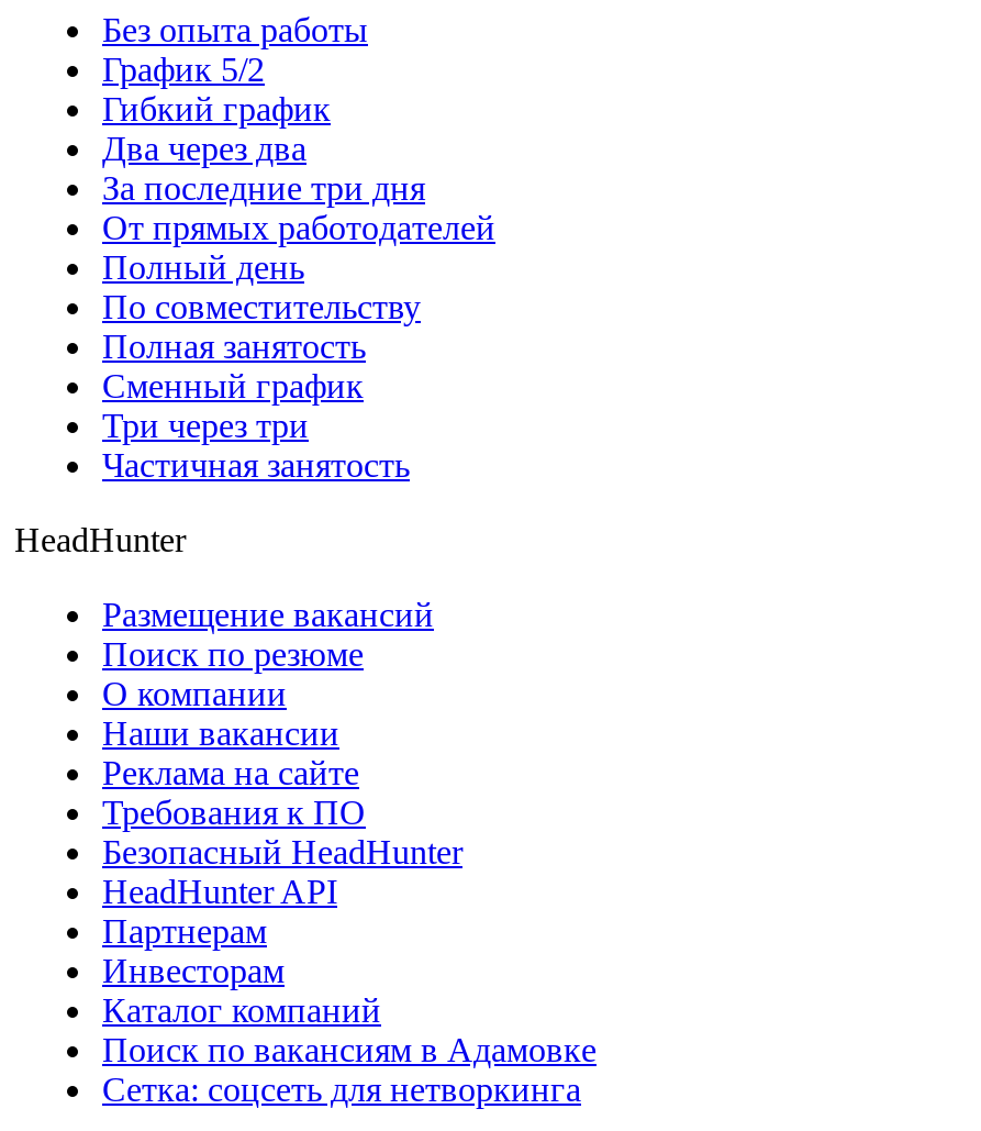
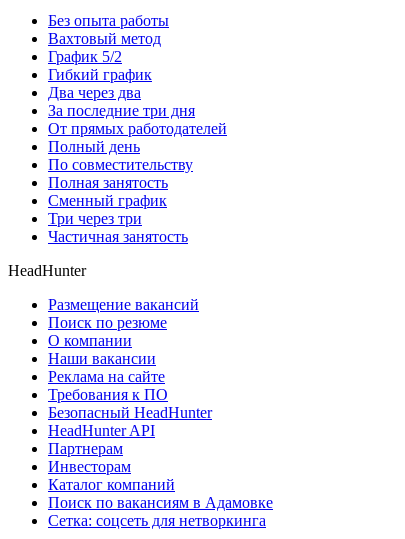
+ Вахтовый метод
